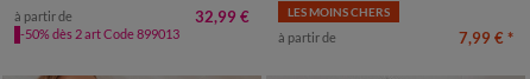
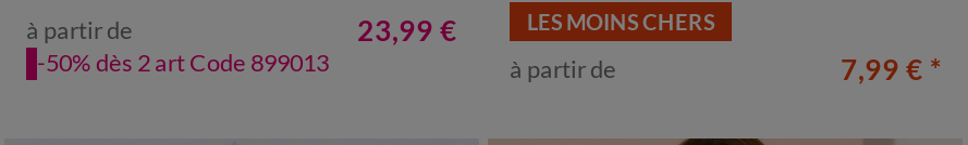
- 32,99 €
+ 23,99 €
